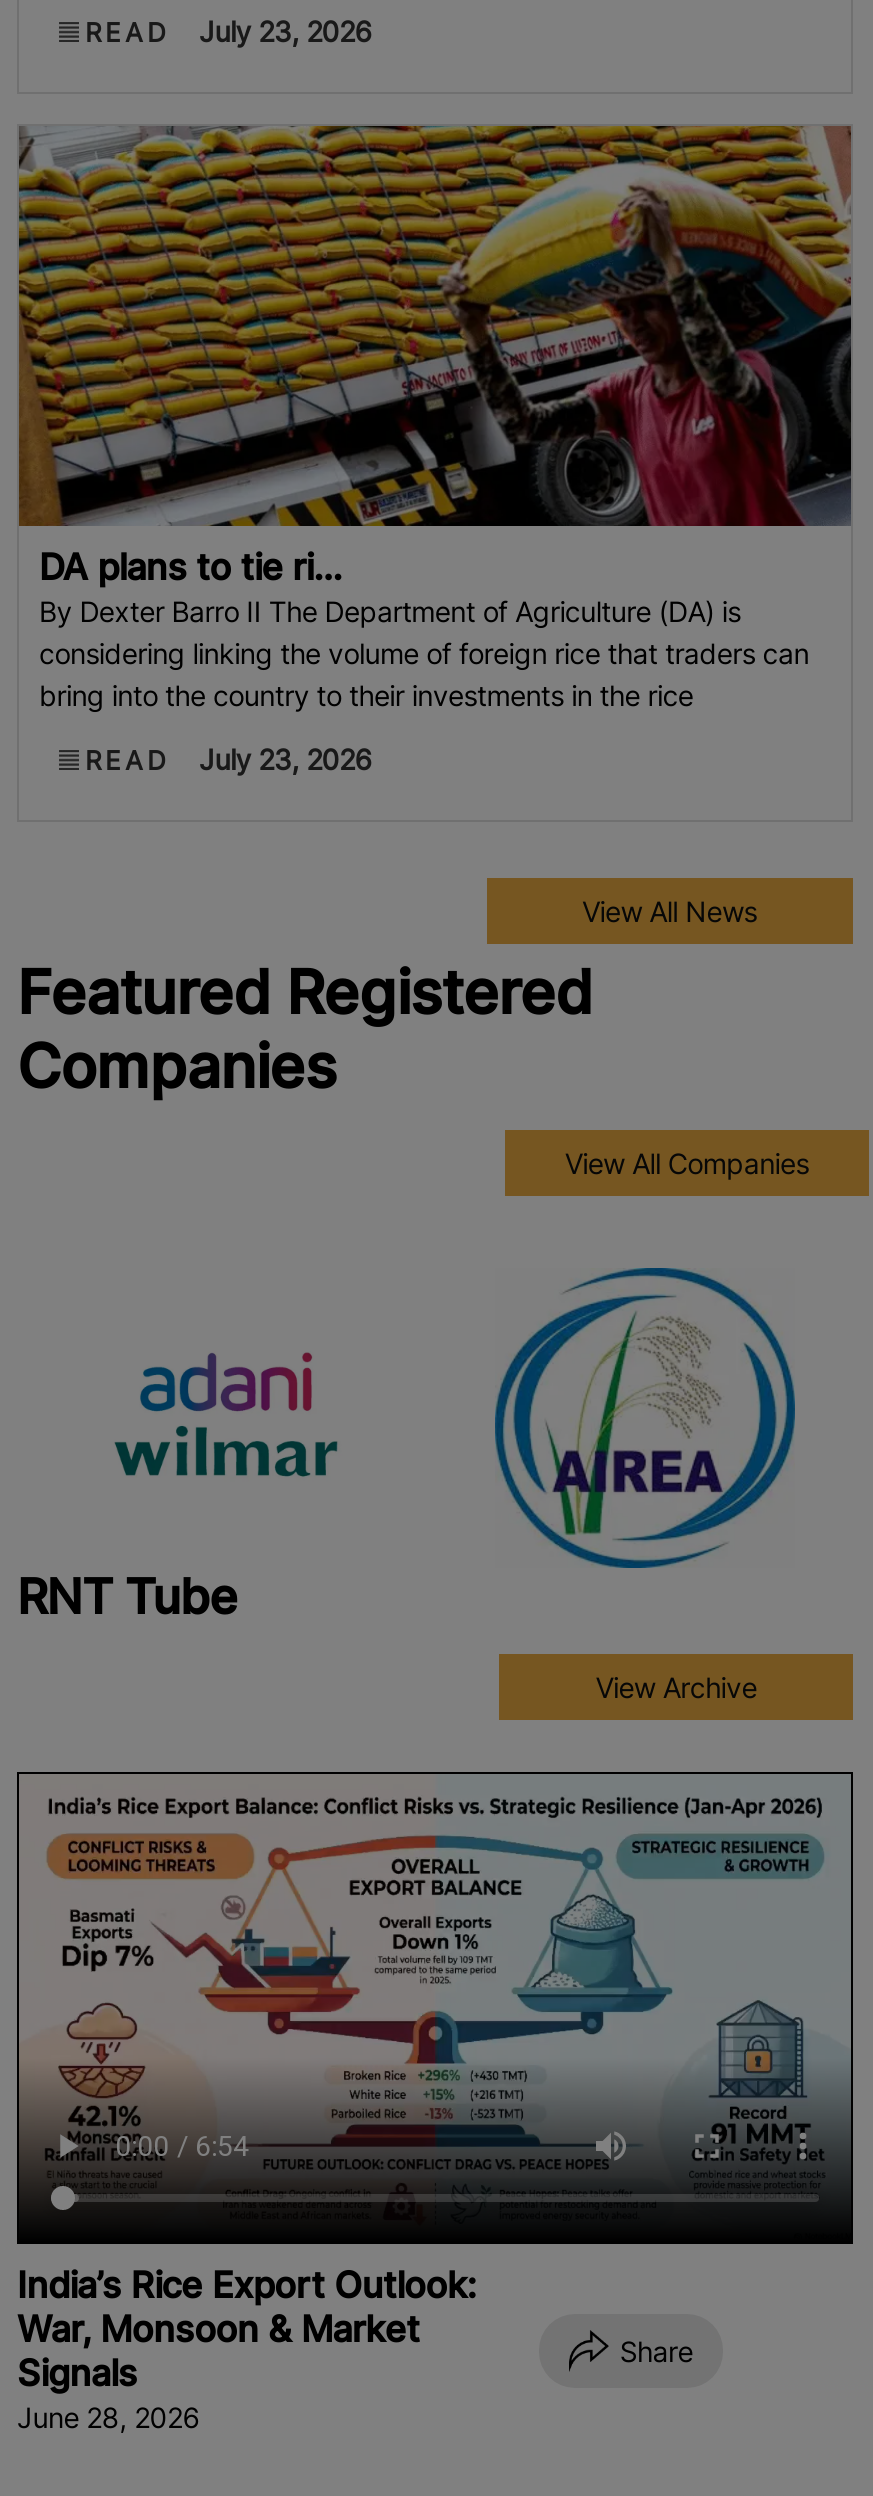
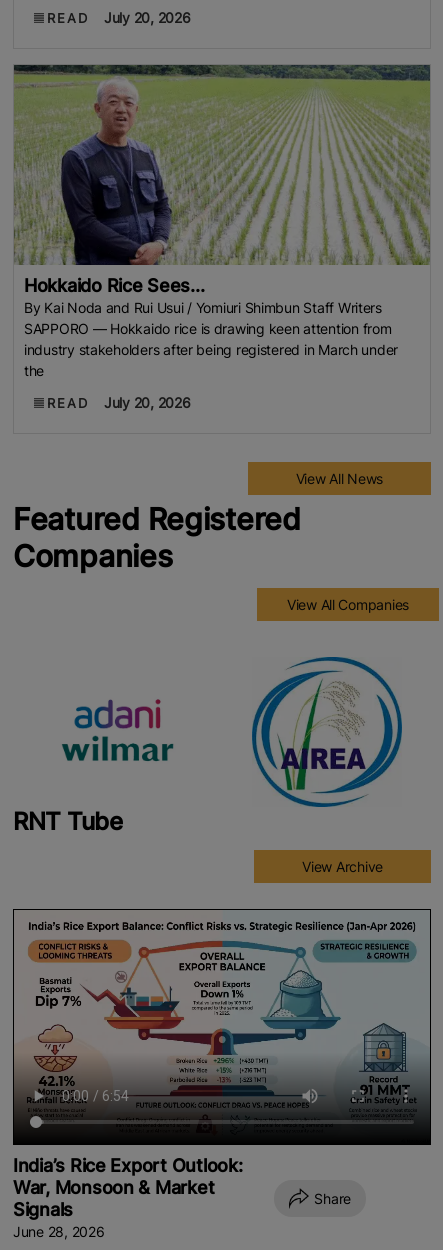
- READ July 23, 2026
+ READ July 20, 2026

- [image]
- DA plans to tie ri...
- By Dexter Barro II The Department of Agriculture (DA) is
- considering linking the volume of foreign rice that traders can
- bring into the country to their investments in the rice
+ [image]
+ Hokkaido Rice Sees...
+ By Kai Noda and Rui Usui / Yomiuri Shimbun Staff Writers
+ SAPPORO — Hokkaido rice is drawing keen attention from
+ industry stakeholders after being registered in March under
+ the

- READ July 23, 2026
+ READ July 20, 2026
